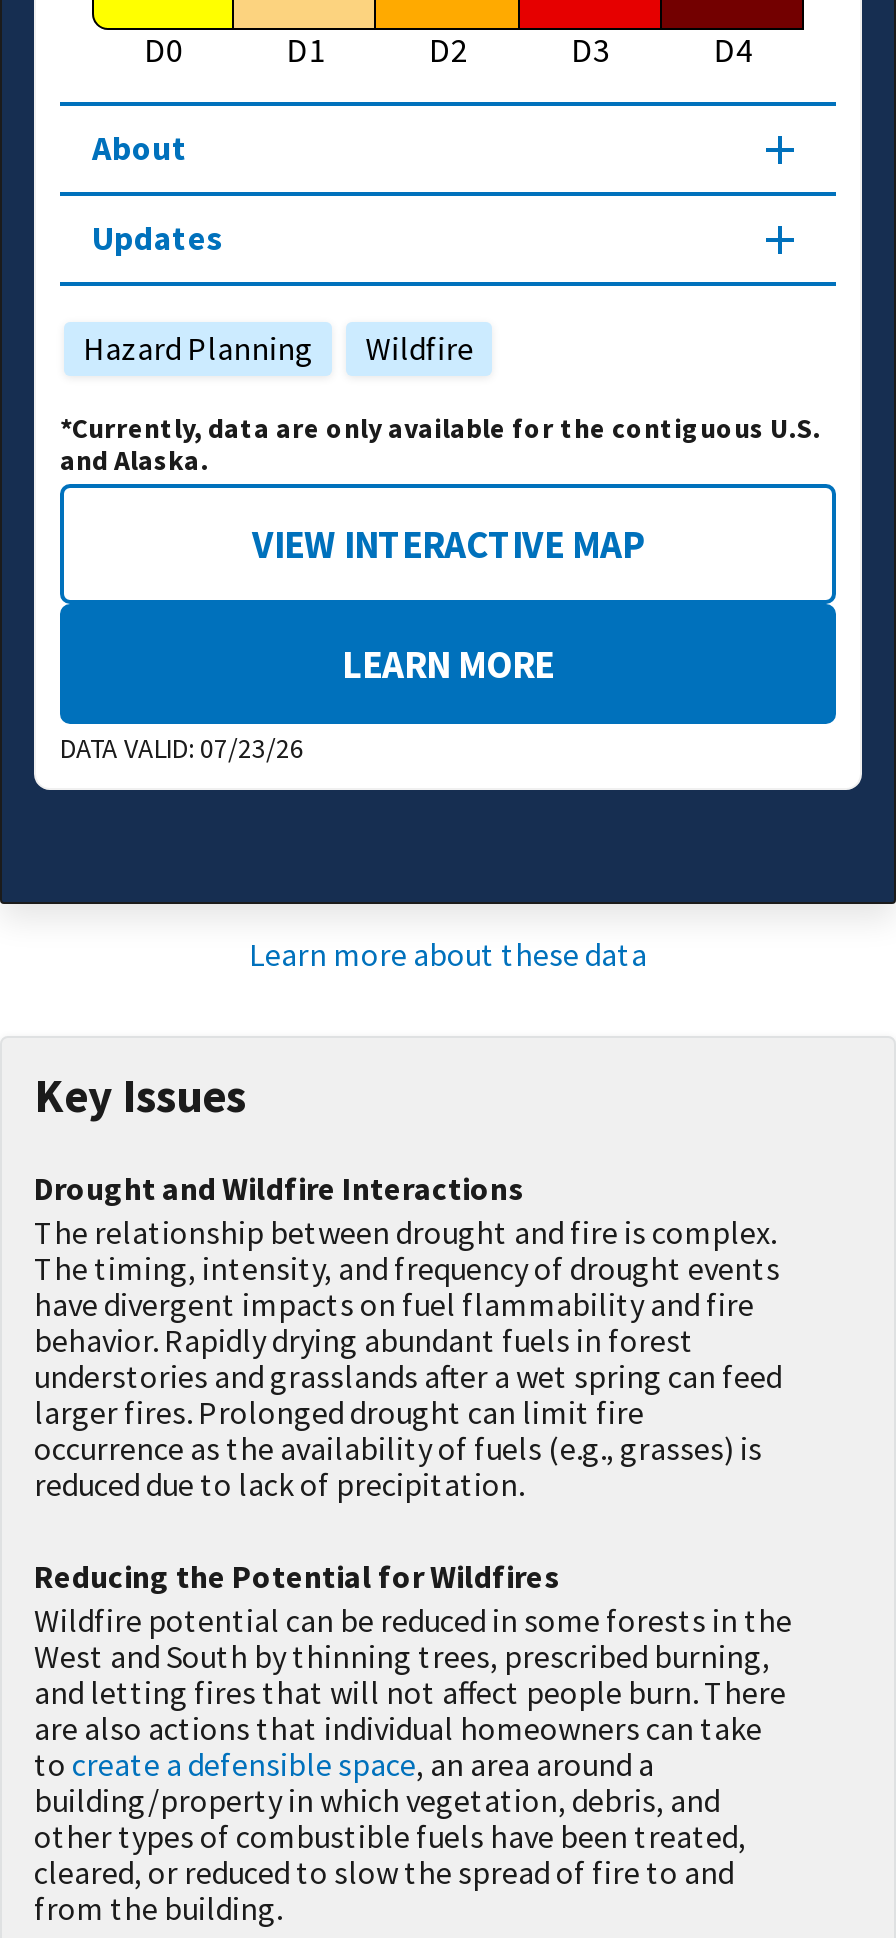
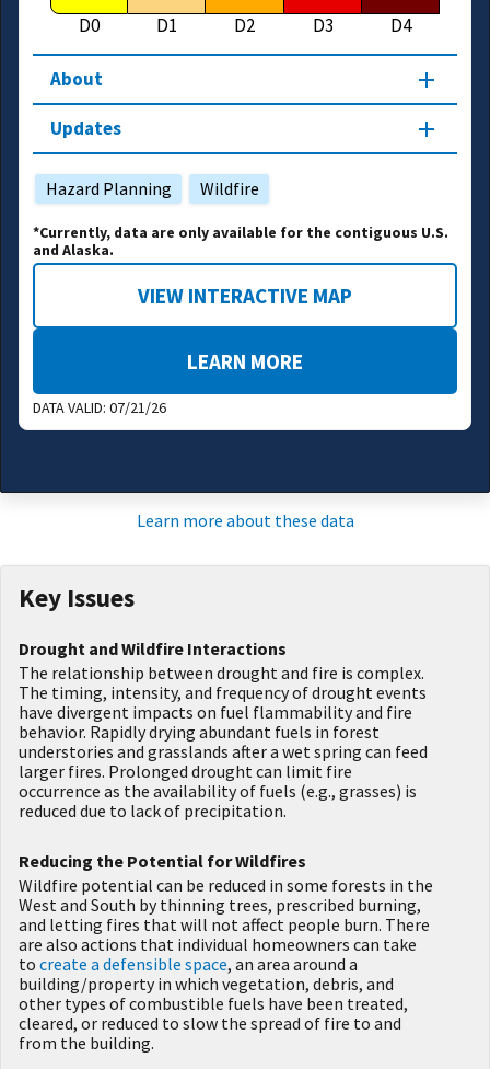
- DATA VALID: 07/23/26
+ DATA VALID: 07/21/26
